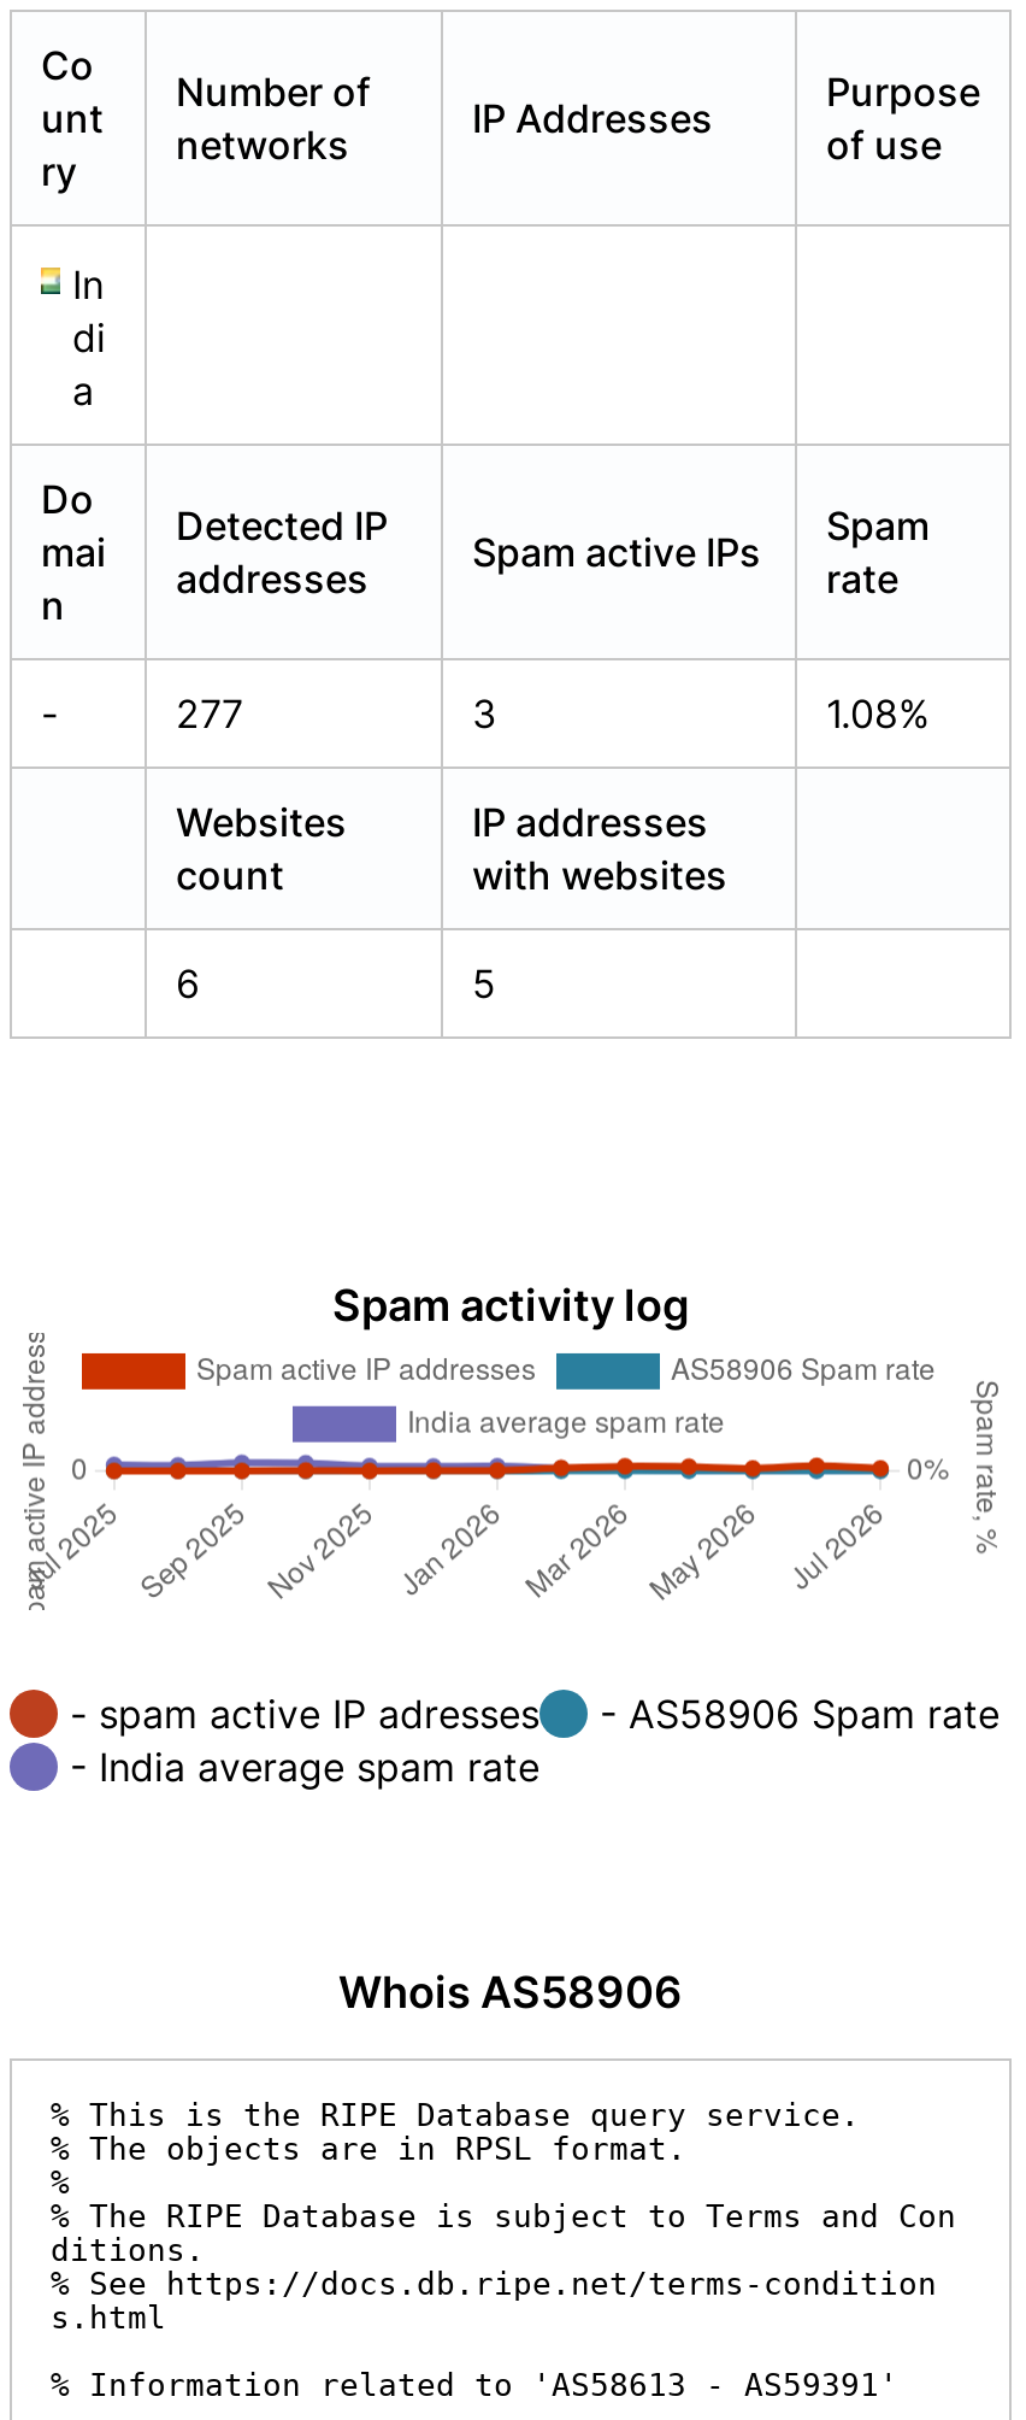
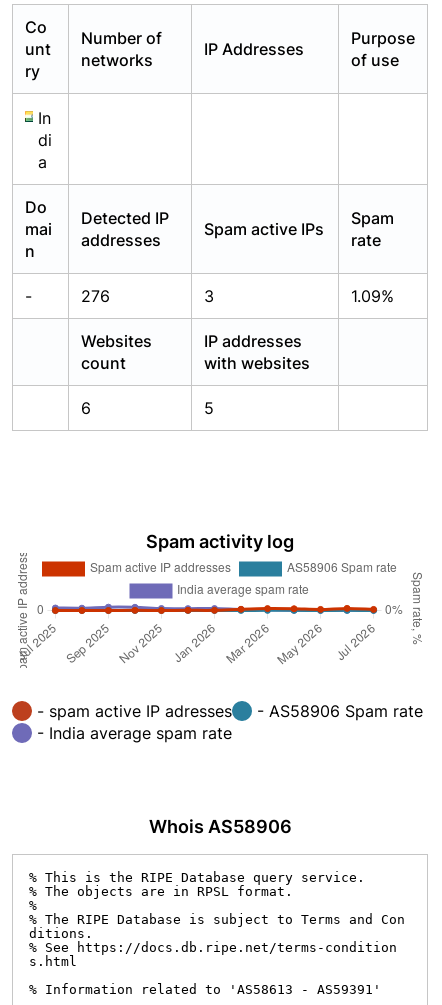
- 277
+ 276

- 1.08%
+ 1.09%
